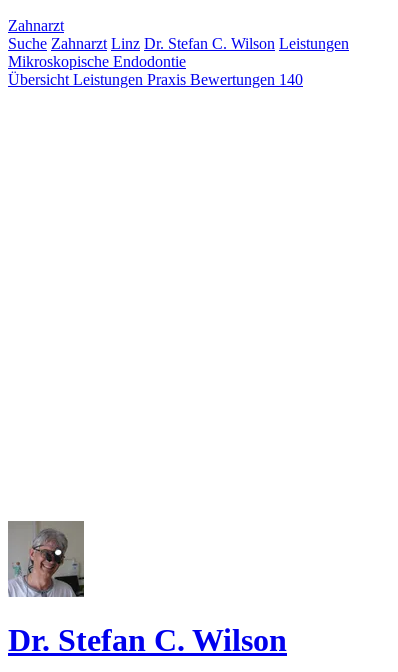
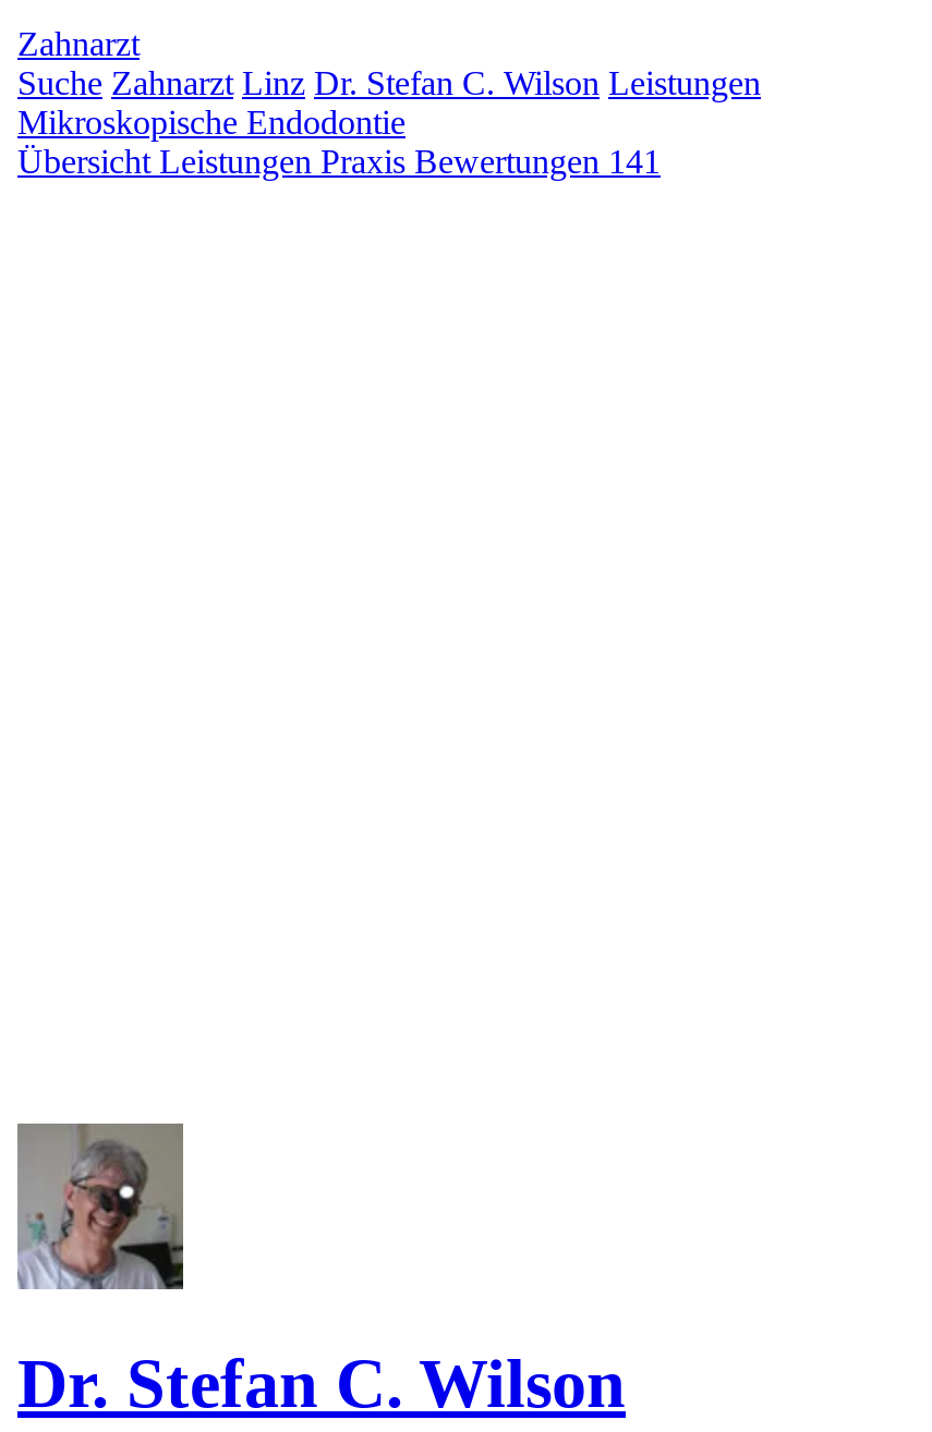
- ÜbersichtLeistungen Praxis Bewertungen 140
+ ÜbersichtLeistungen Praxis Bewertungen 141
